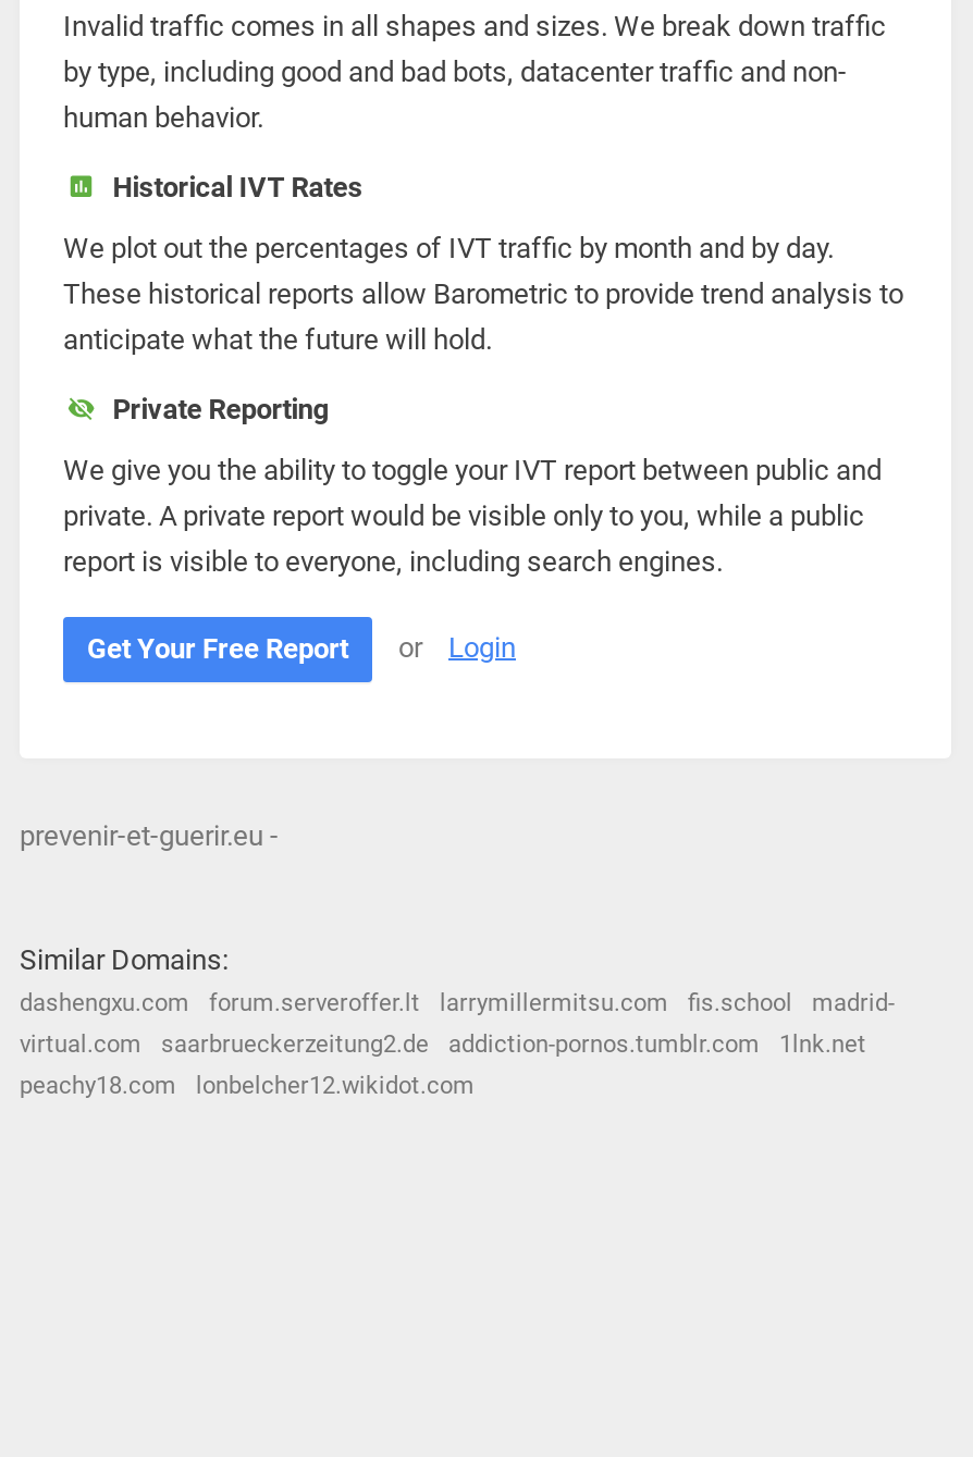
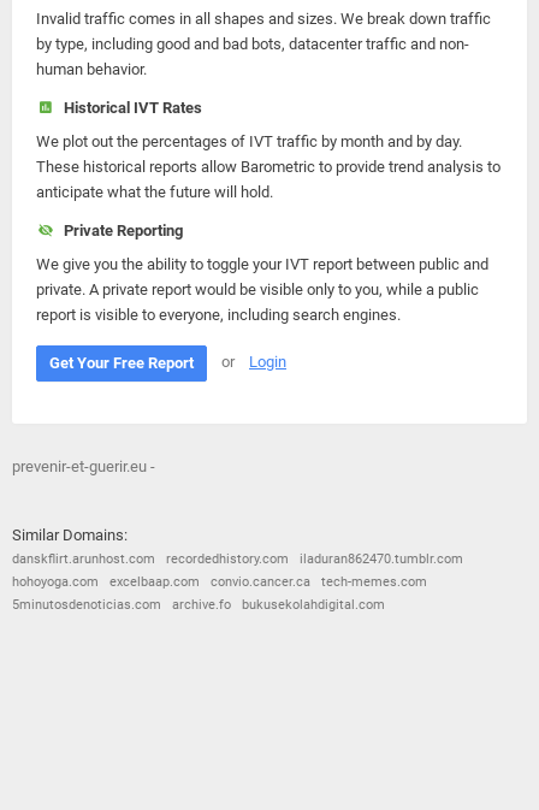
- dashengxu.com
- forum.serveroffer.lt
- larrymillermitsu.com
- fis.school
- madrid-
+ danskflirt.arunhost.com
+ recordedhistory.com
+ iladuran862470.tumblr.com

- virtual.com
- saarbrueckerzeitung2.de
- addiction-pornos.tumblr.com
- 1lnk.net
+ hohoyoga.com
+ excelbaap.com
+ convio.cancer.ca
+ tech-memes.com

- peachy18.com
- lonbelcher12.wikidot.com
+ 5minutosdenoticias.com
+ archive.fo
+ bukusekolahdigital.com
